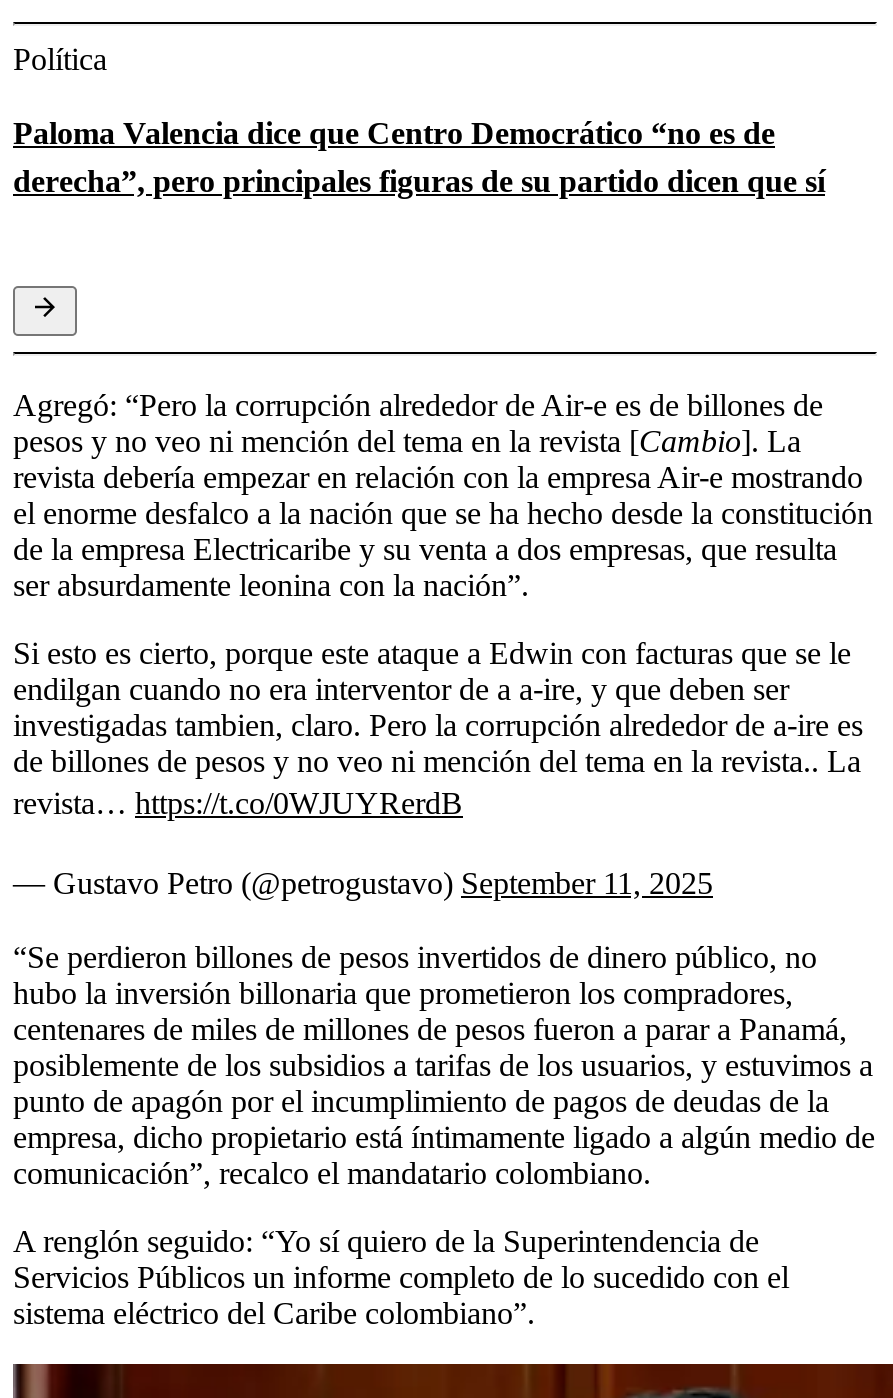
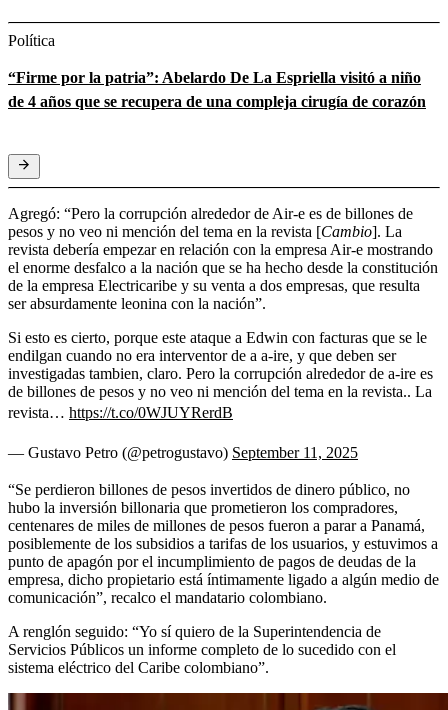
- Paloma Valencia dice que Centro Democrático “no es de
- derecha”, pero principales figuras de su partido dicen que sí
+ “Firme por la patria”: Abelardo De La Espriella visitó a niño
+ de 4 años que se recupera de una compleja cirugía de corazón
